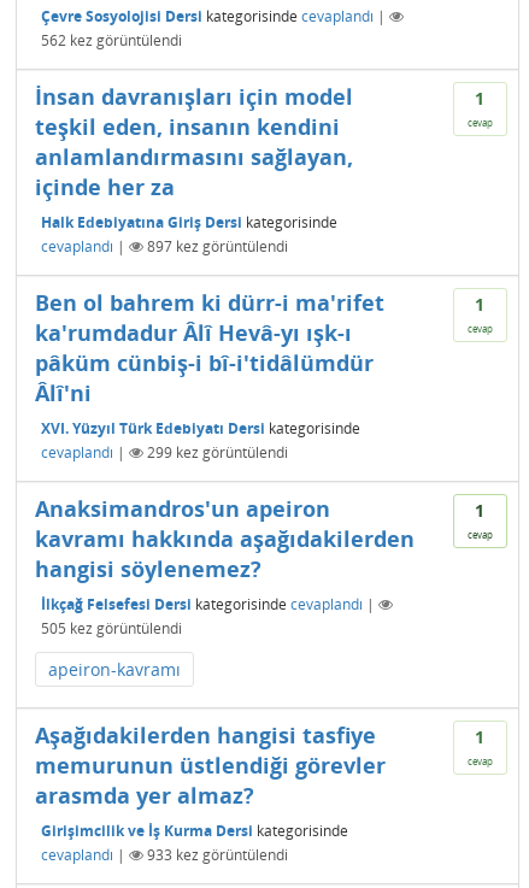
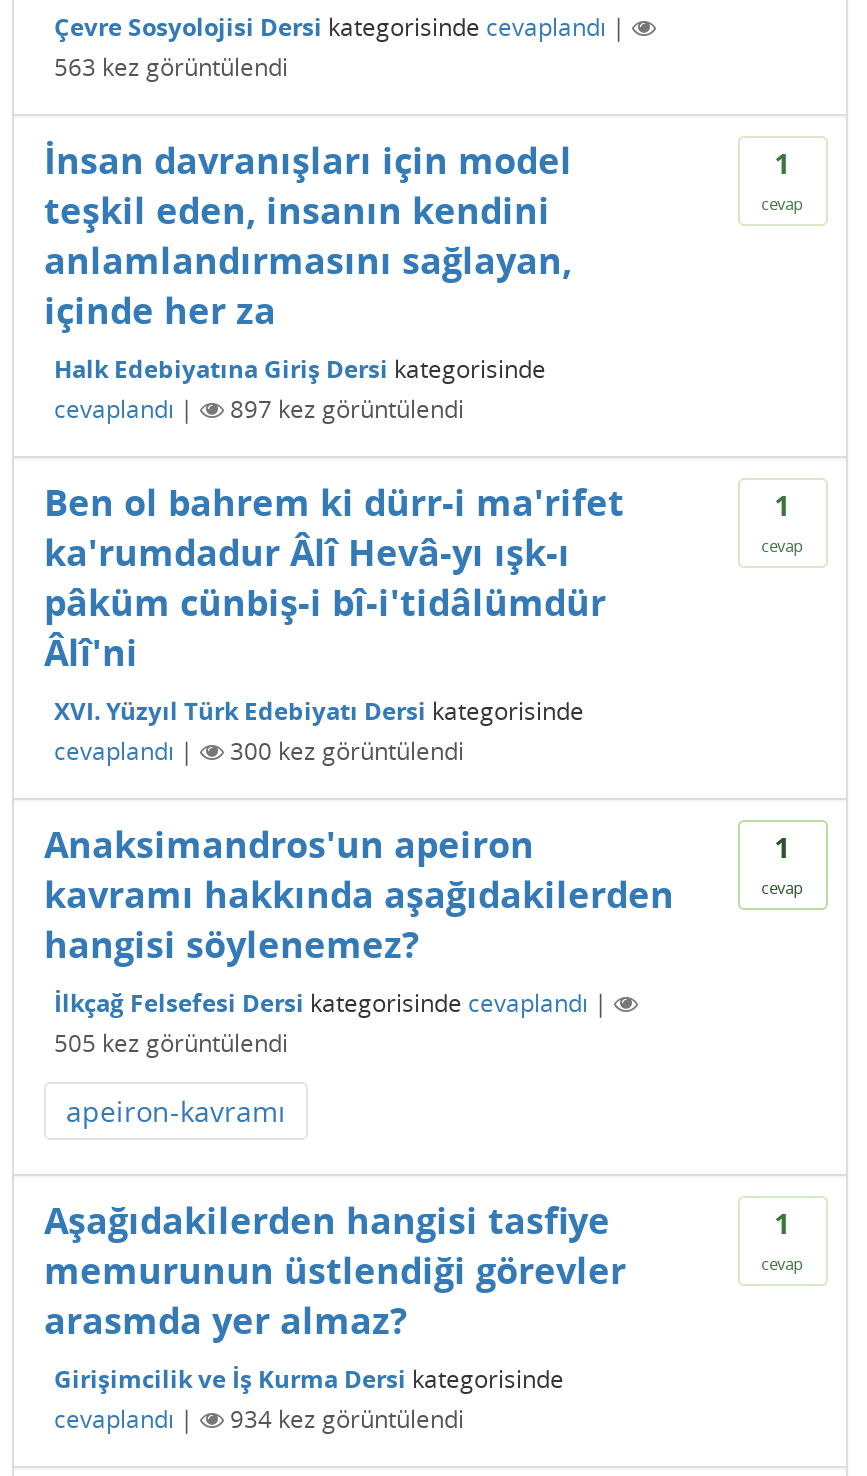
- 562 kez görüntülendi
+ 563 kez görüntülendi

- 299 kez görüntülendi
+ 300 kez görüntülendi

- 933 kez görüntülendi
+ 934 kez görüntülendi
